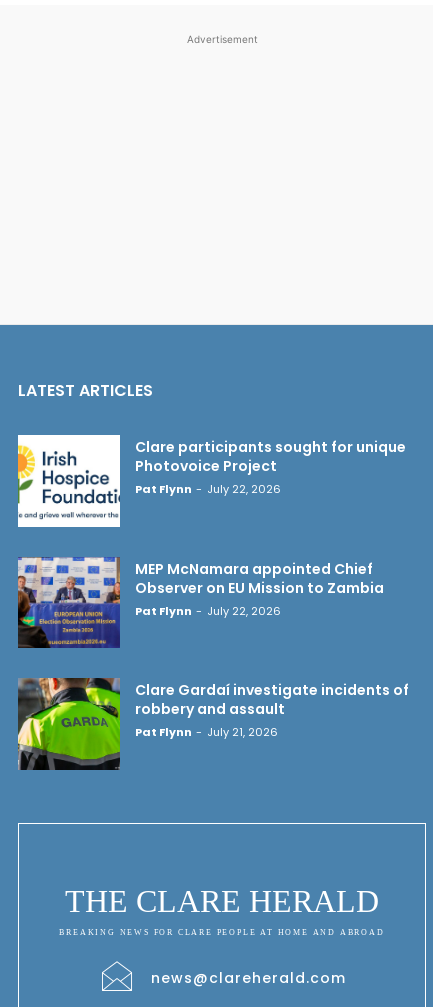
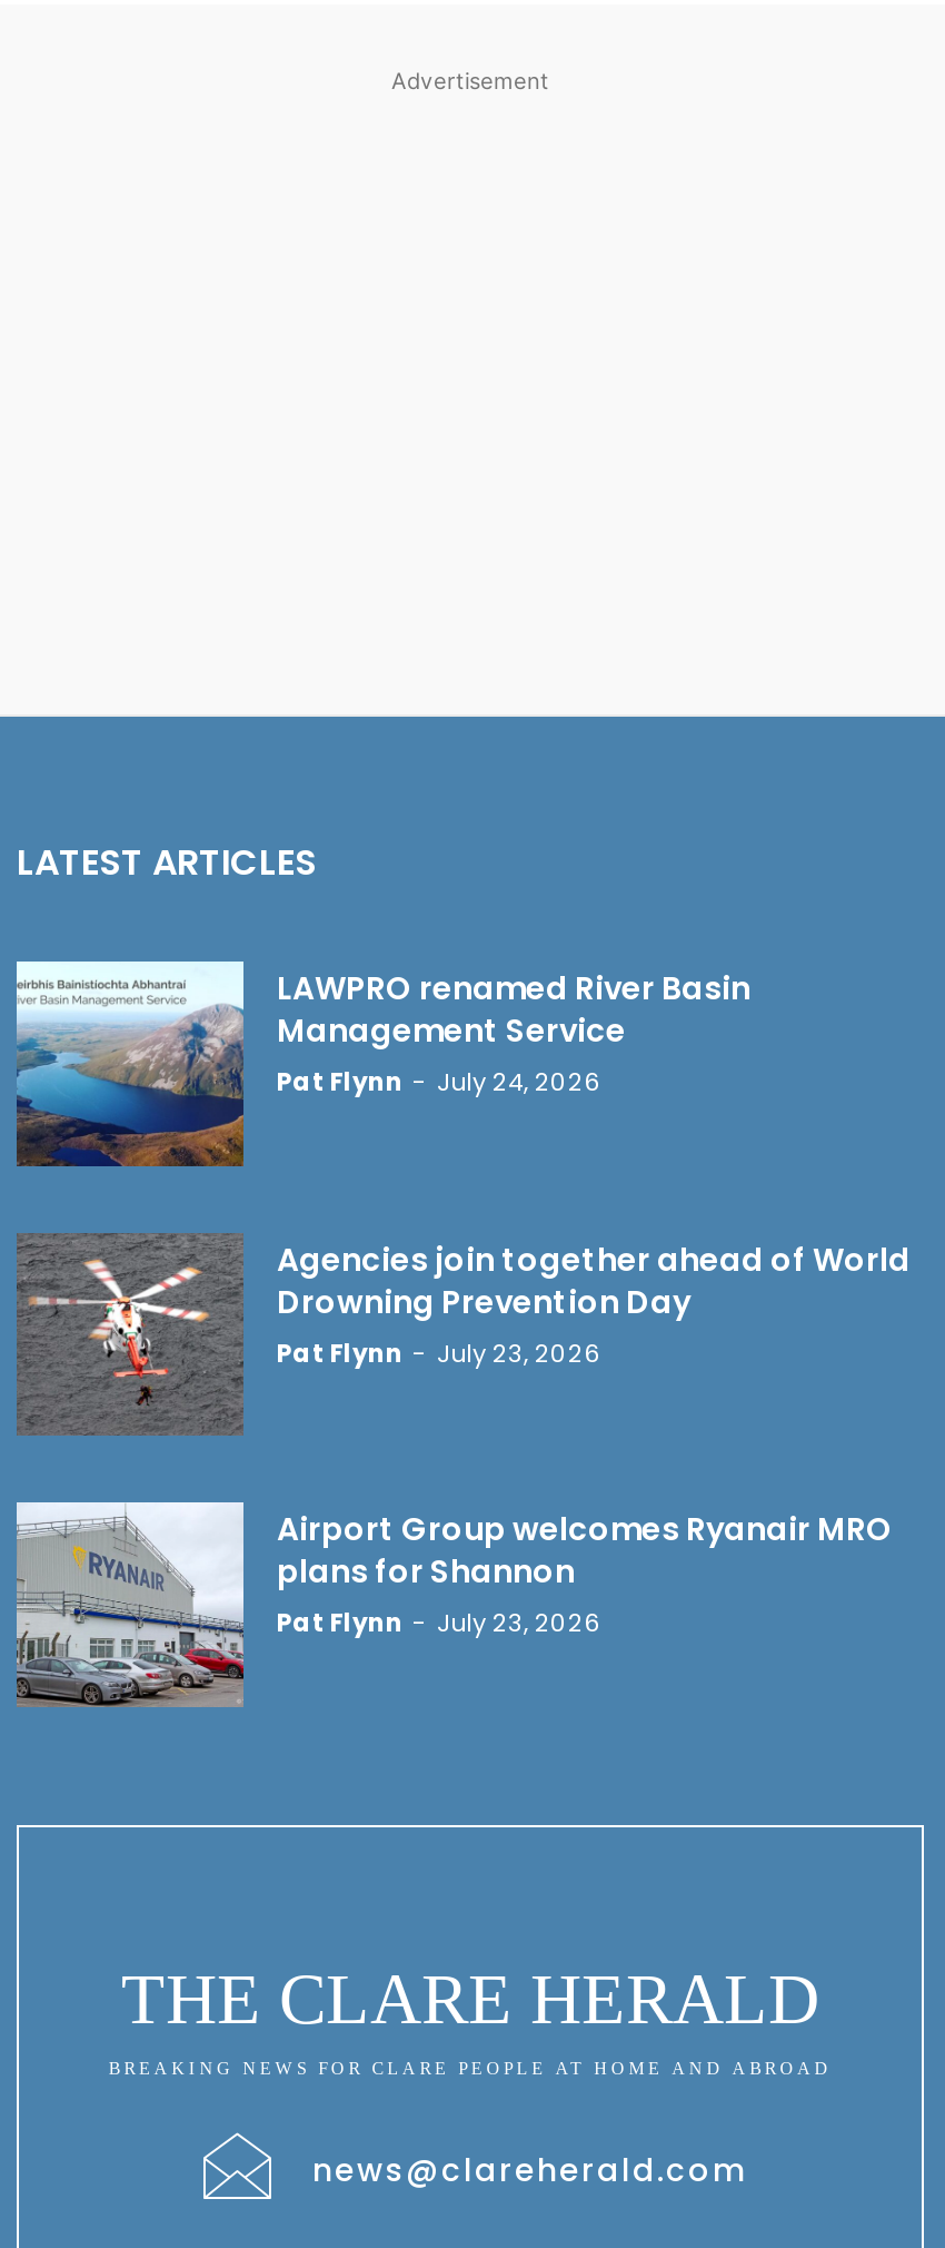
- [image]
- Clare participants sought for unique
- Photovoice Project
- Pat Flynn - July 22, 2026
+ [image]
+ LAWPRO renamed River Basin
+ Management Service
+ Pat Flynn - July 24, 2026

- [image]
- MEP McNamara appointed Chief
- Observer on EU Mission to Zambia
- Pat Flynn - July 22, 2026
+ [image]
+ Agencies join together ahead of World
+ Drowning Prevention Day
+ Pat Flynn - July 23, 2026

- [image]
- Clare Gardaí investigate incidents of
- robbery and assault
- Pat Flynn - July 21, 2026
+ [image]
+ Airport Group welcomes Ryanair MRO
+ plans for Shannon
+ Pat Flynn - July 23, 2026
